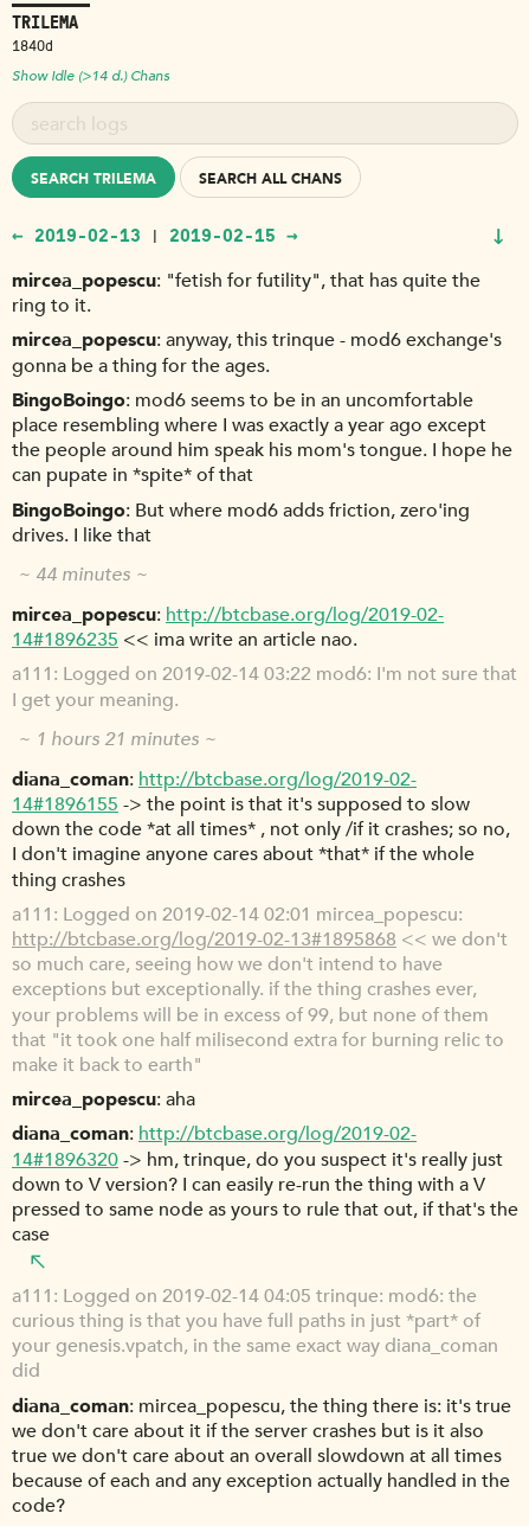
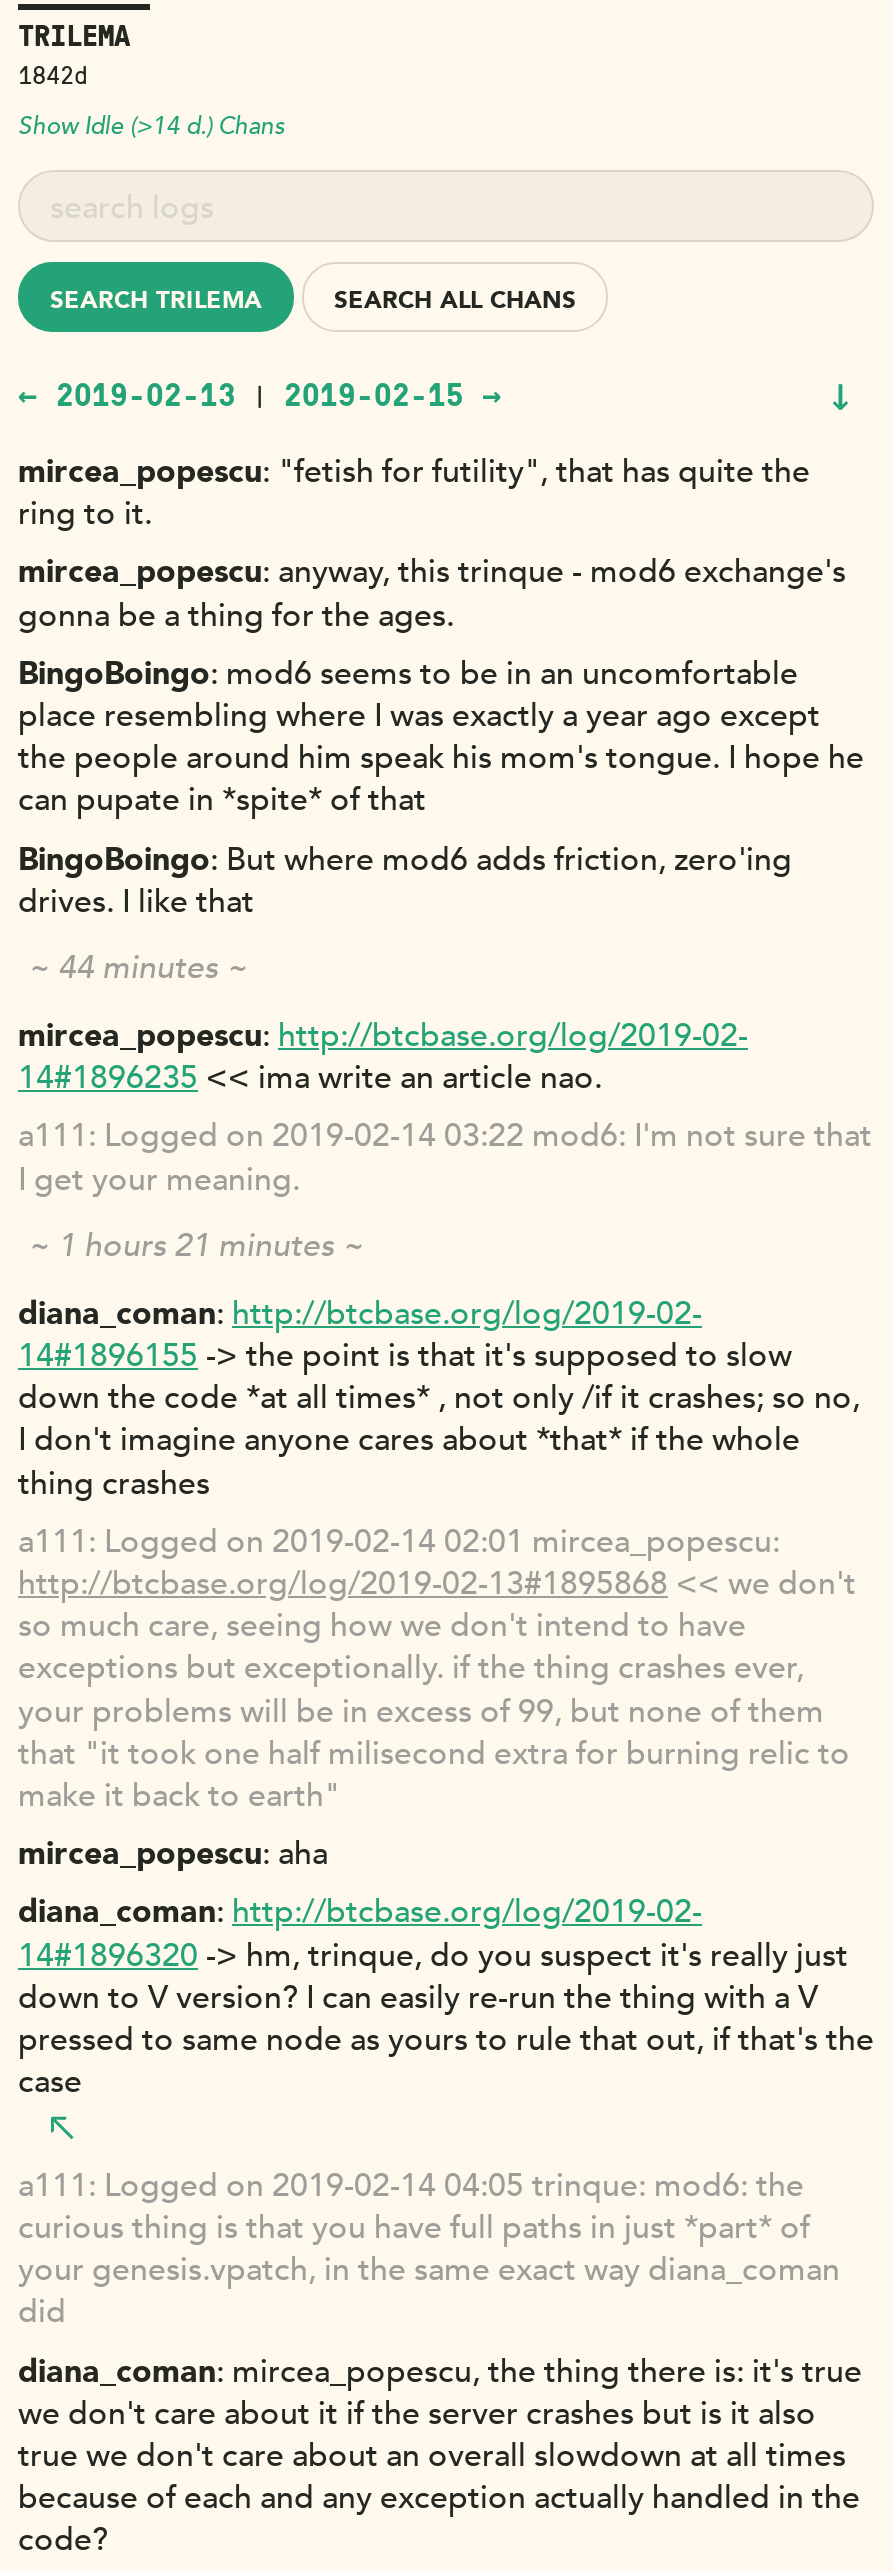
- 1840d
+ 1842d
